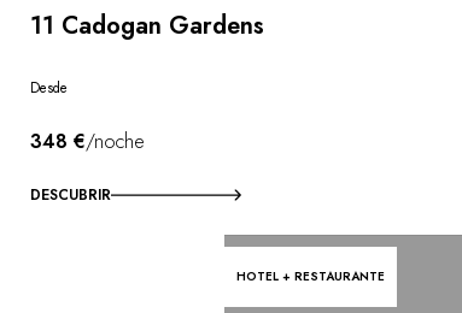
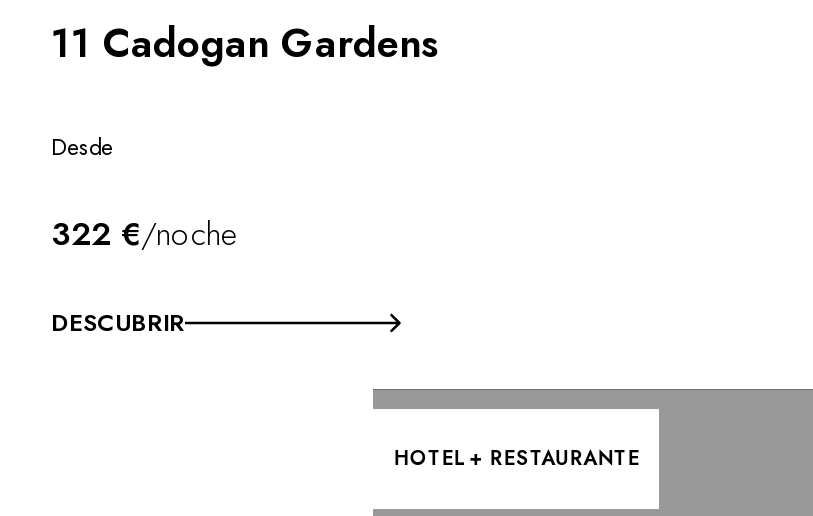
- 348 €/noche
+ 322 €/noche
